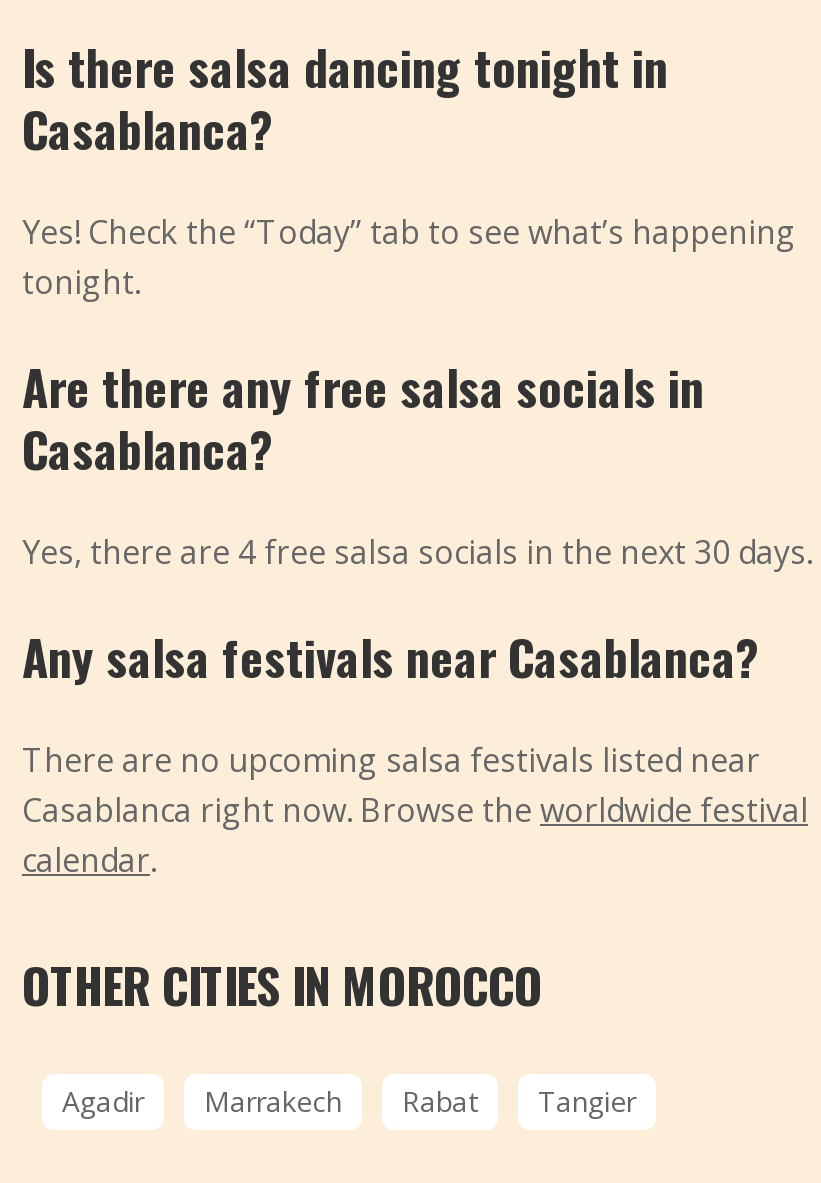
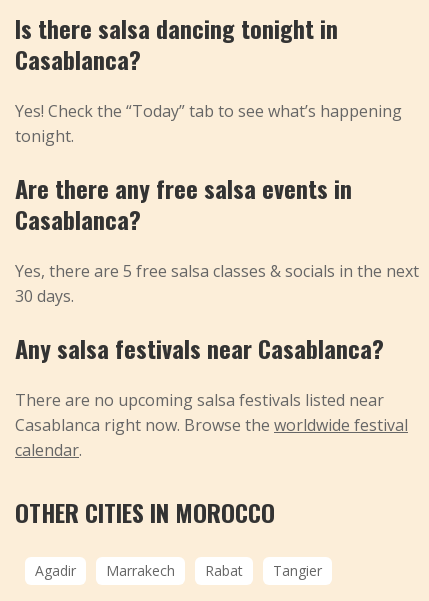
- Are there any free salsa socials in
+ Are there any free salsa events in

- Yes, there are 4 free salsa socials in the next 30 days.
+ Yes, there are 5 free salsa classes & socials in the next
+ 30 days.
